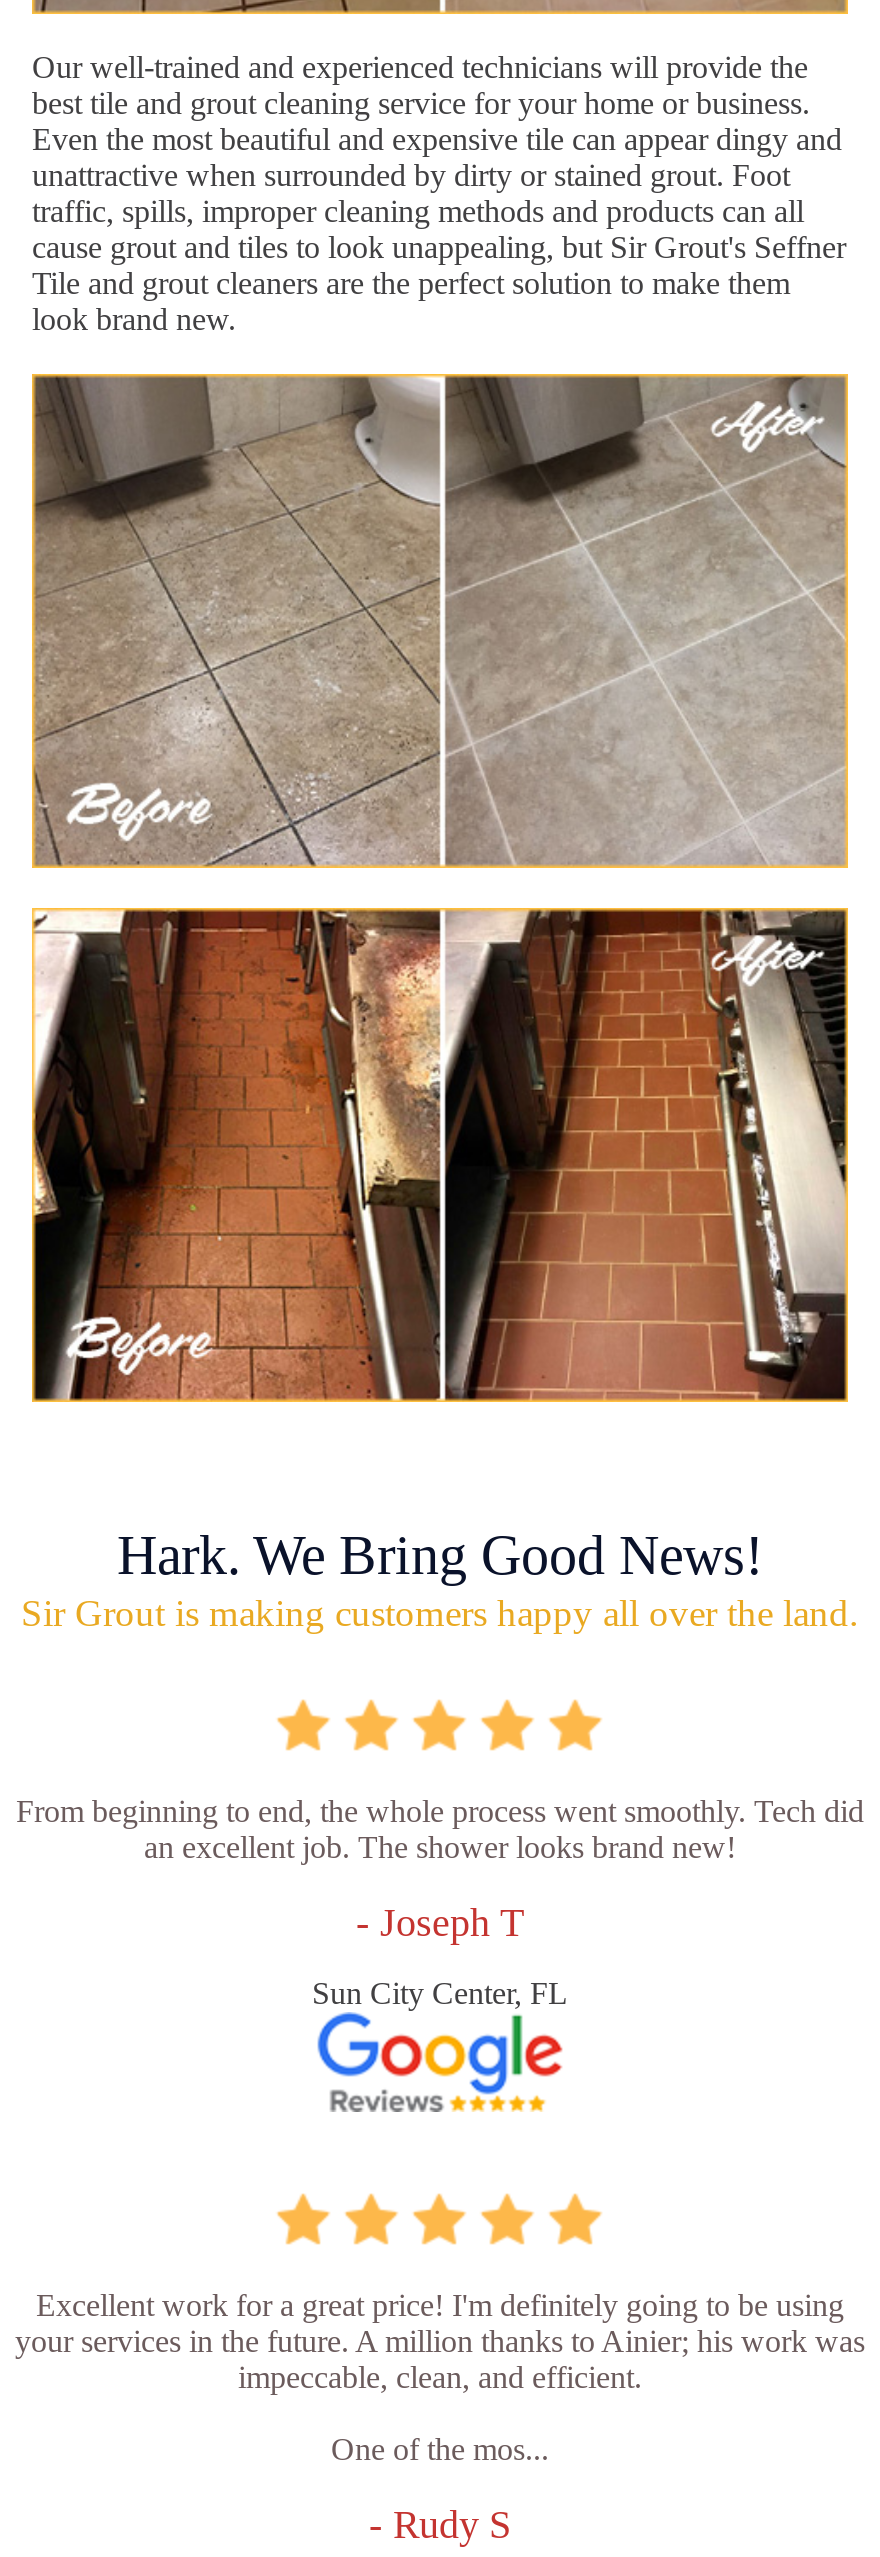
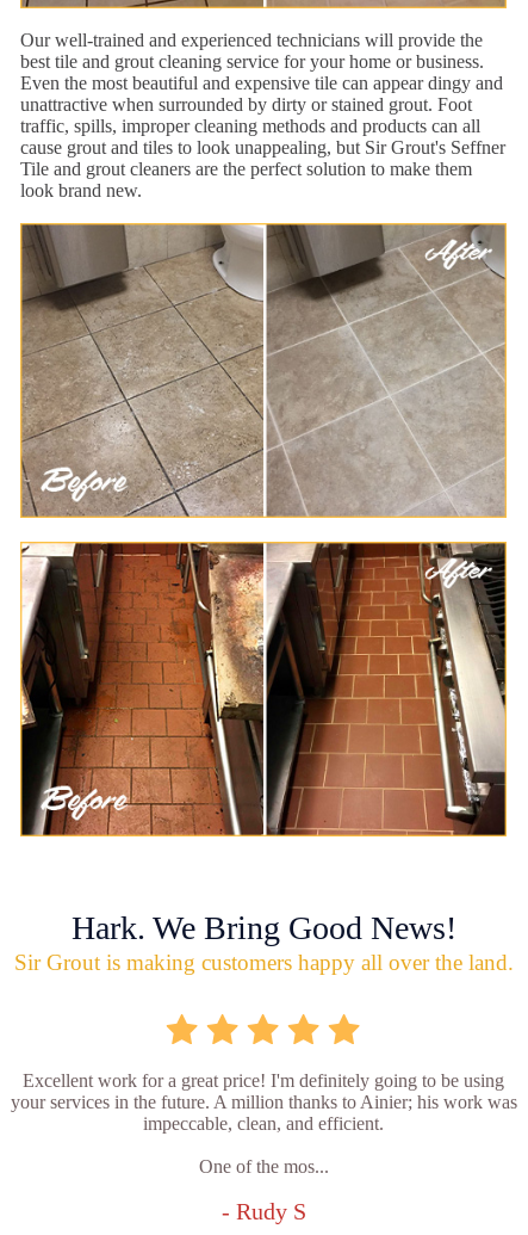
- From beginning to end, the whole process went smoothly. Tech did
- an excellent job. The shower looks brand new!
- - Joseph T
- Sun City Center, FL

- [image]
